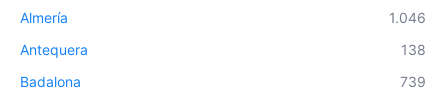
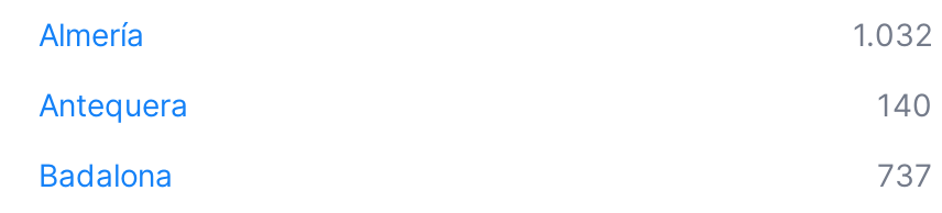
- 1.046
+ 1.032

- 138
+ 140

- 739
+ 737
